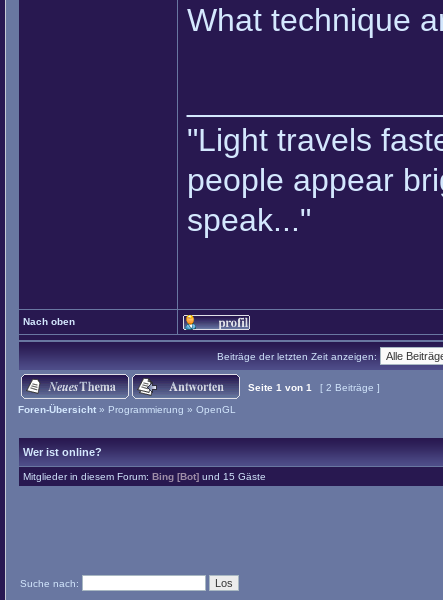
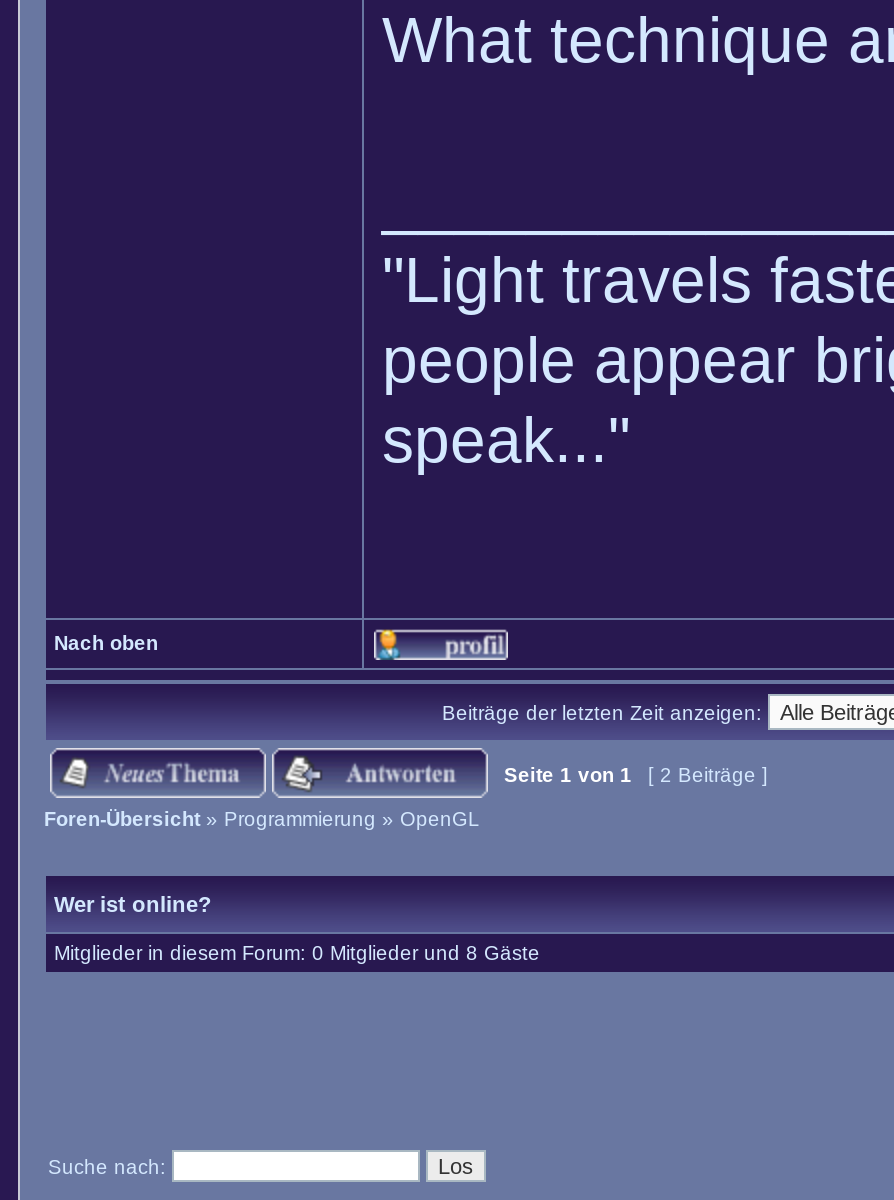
- Mitglieder in diesem Forum: Bing [Bot] und 15 Gäste
+ Mitglieder in diesem Forum: 0 Mitglieder und 8 Gäste
